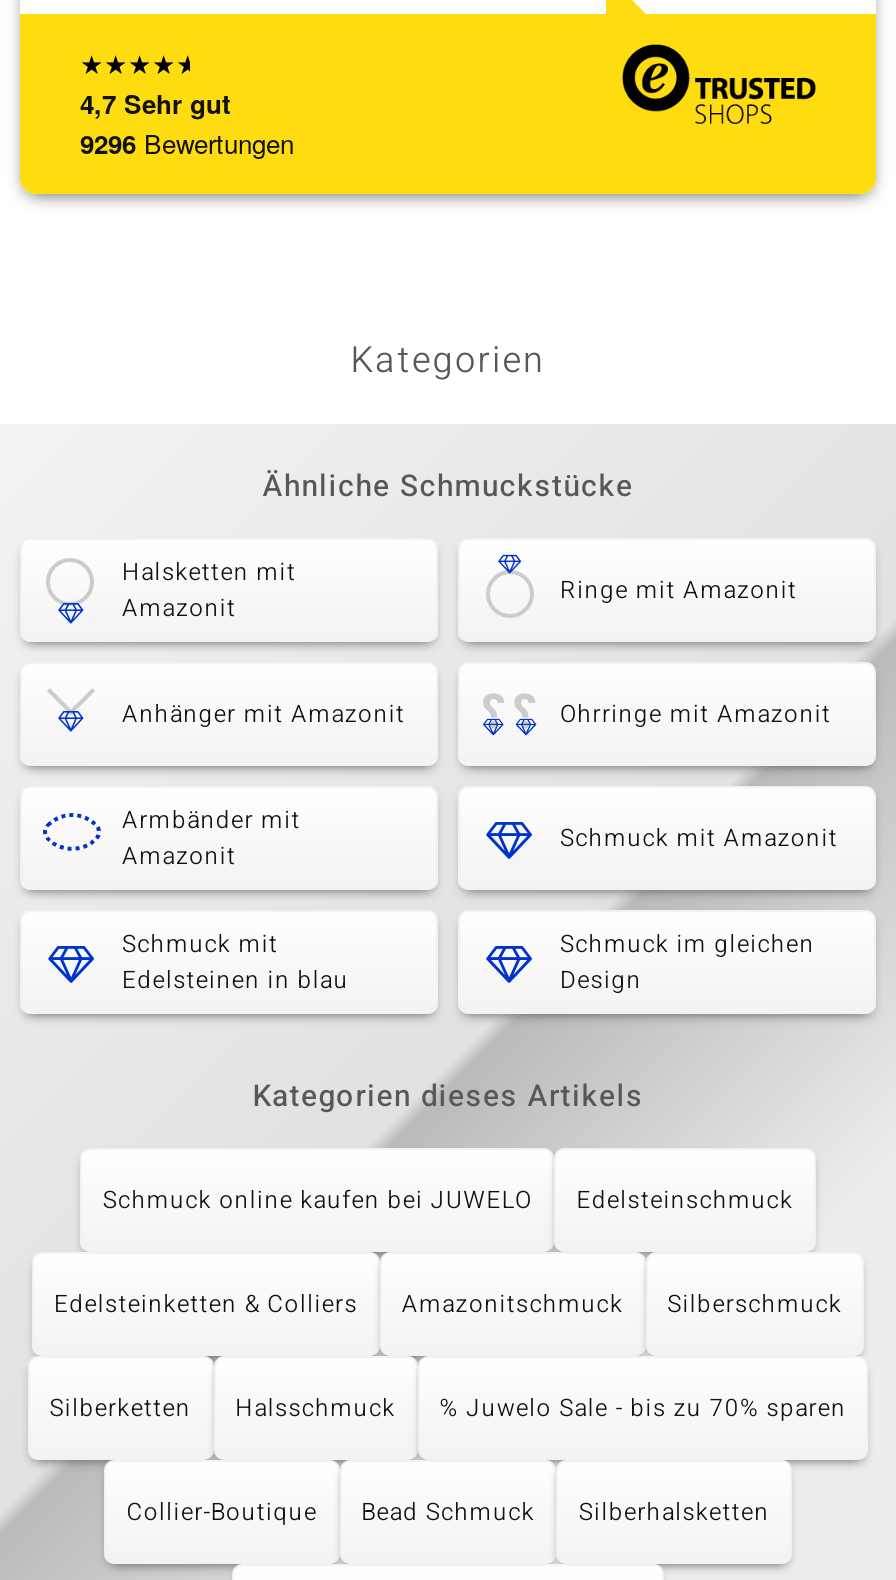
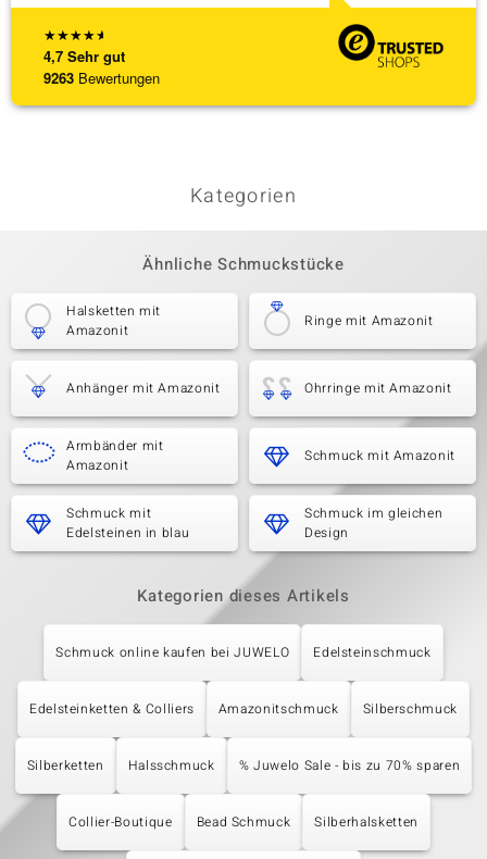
- 9296 Bewertungen
+ 9263 Bewertungen
